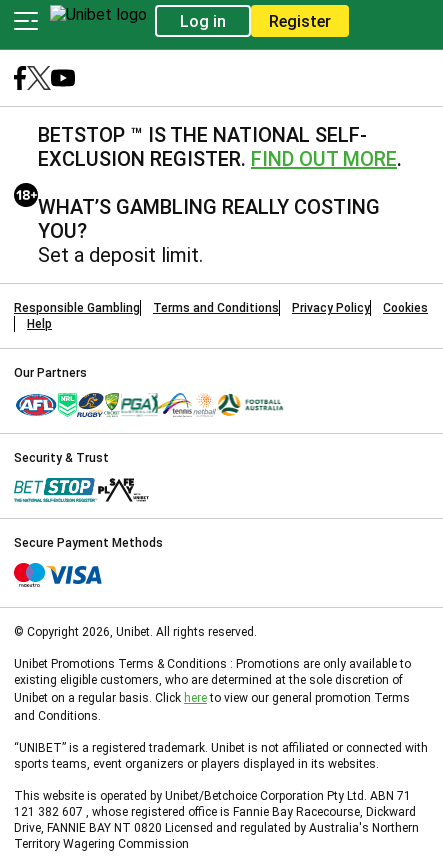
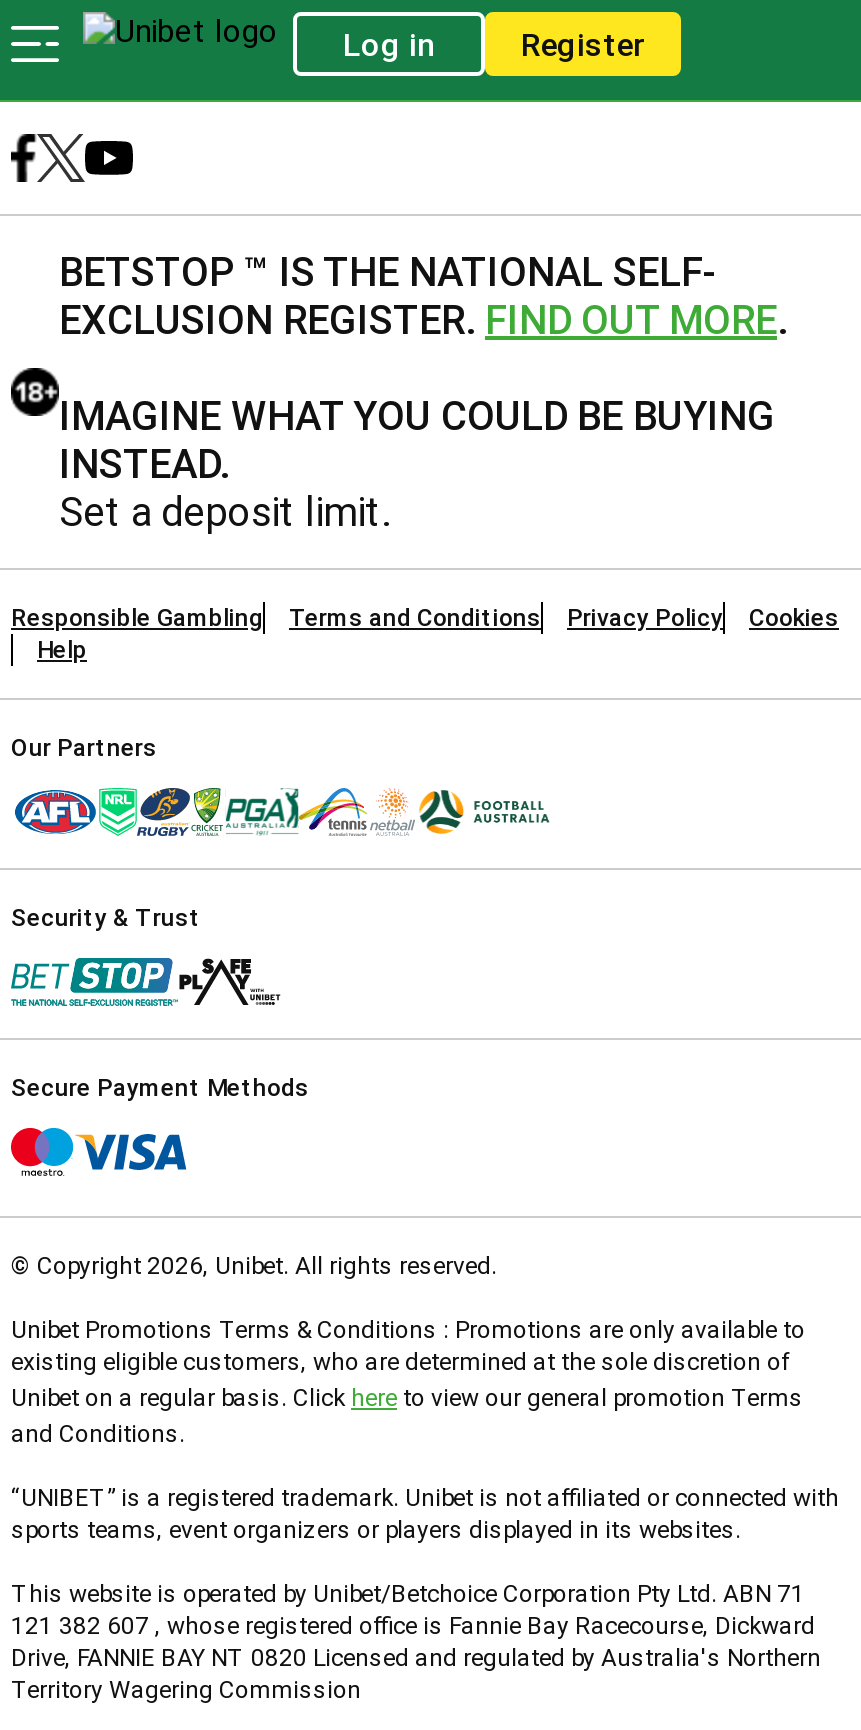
- WHAT’S GAMBLING REALLY COSTING
- YOU?
+ IMAGINE WHAT YOU COULD BE BUYING
+ INSTEAD.
